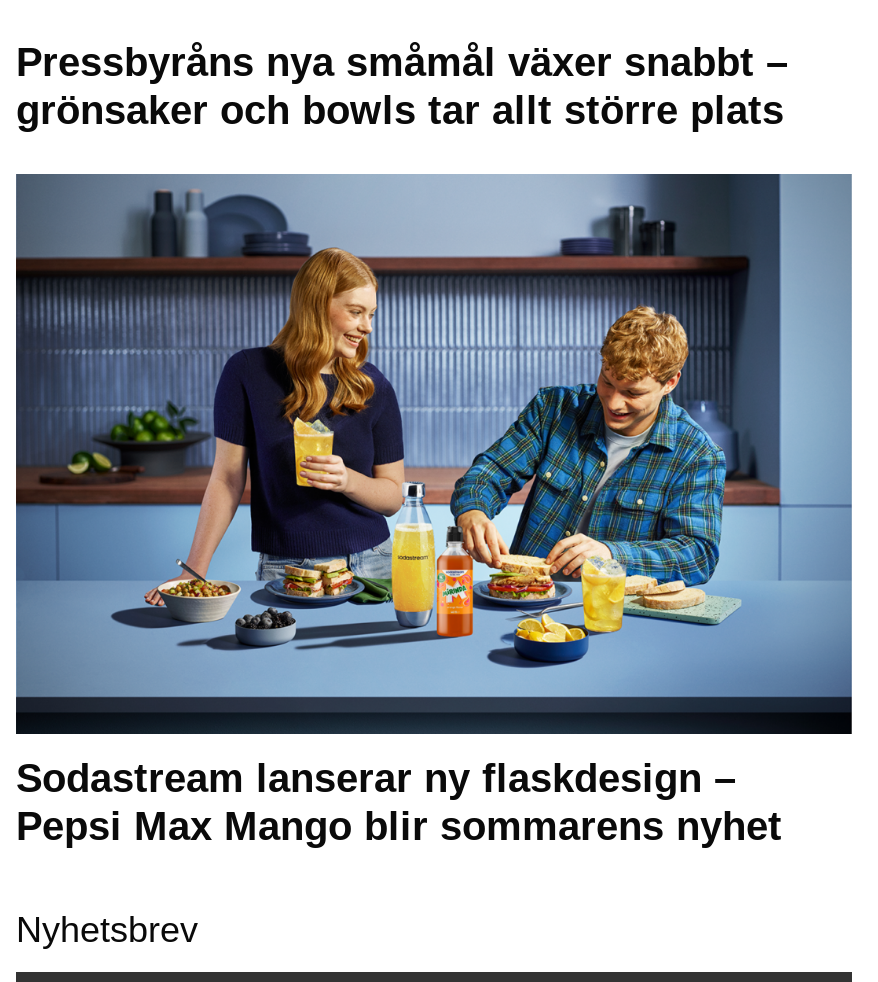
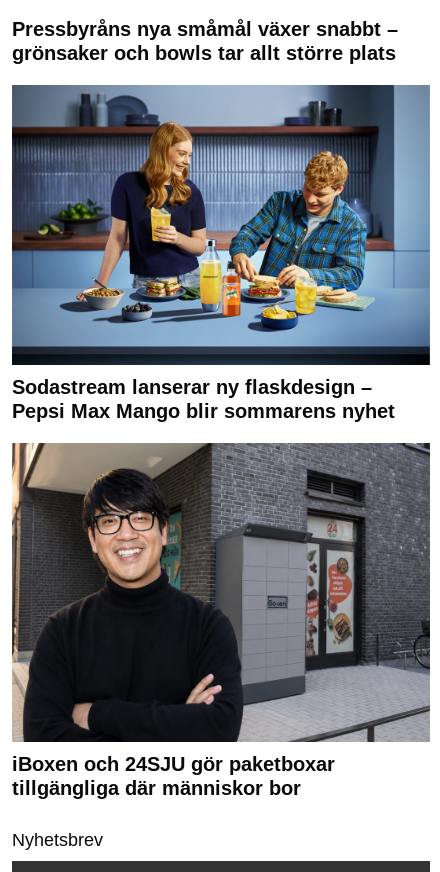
+ [image]
+ iBoxen och 24SJU gör paketboxar
+ tillgängliga där människor bor
